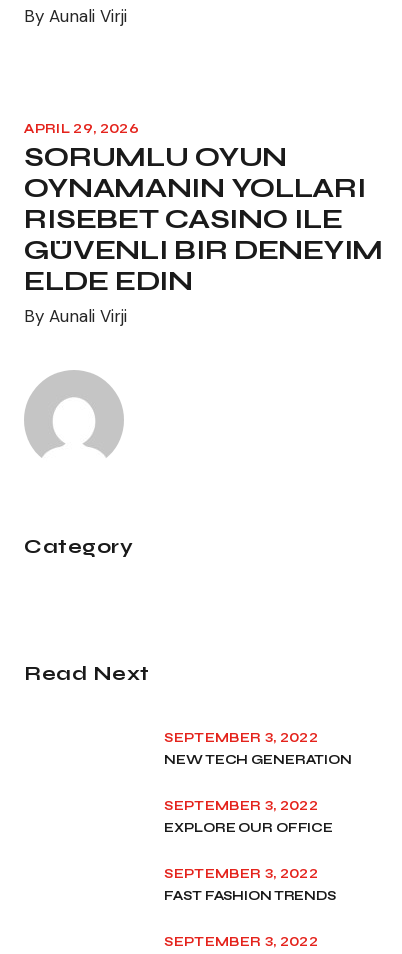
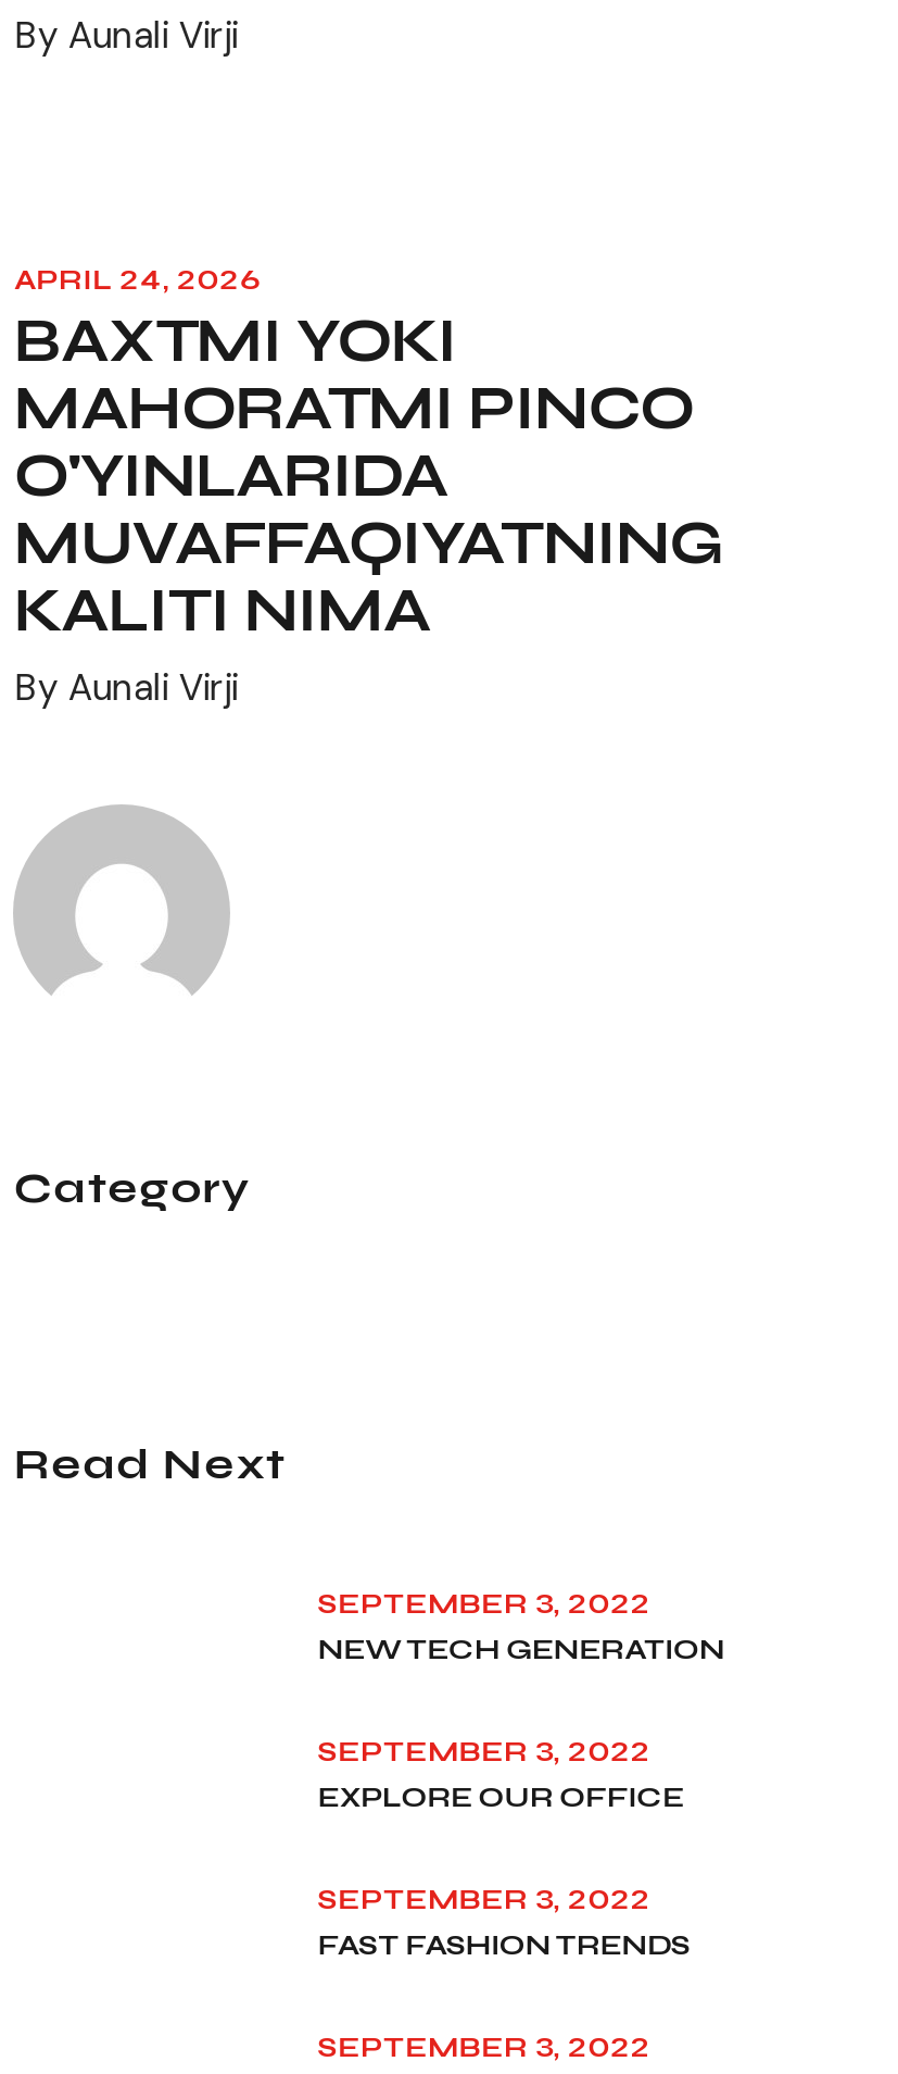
- APRIL 29, 2026
- SORUMLU OYUN
- OYNAMANIN YOLLARI
- RISEBET CASINO ILE
- GÜVENLI BIR DENEYIM
- ELDE EDIN
+ APRIL 24, 2026
+ BAXTMI YOKI
+ MAHORATMI PINCO
+ O'YINLARIDA
+ MUVAFFAQIYATNING
+ KALITI NIMA
